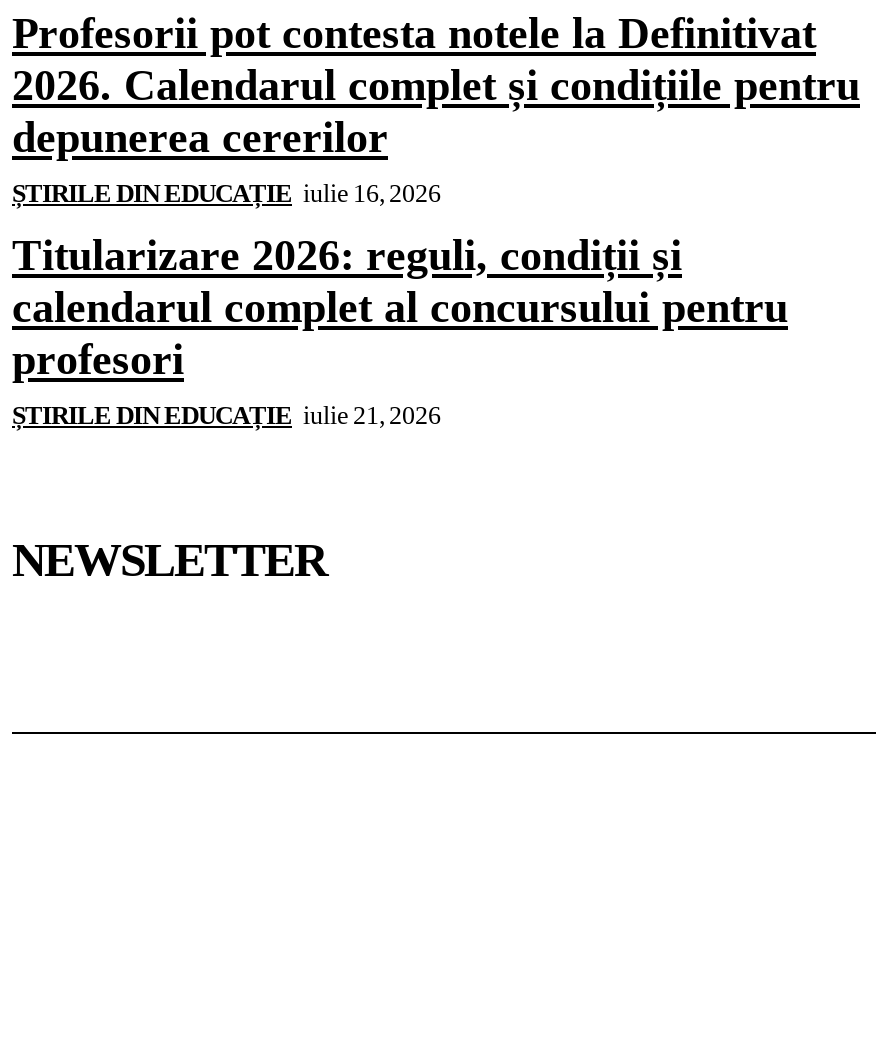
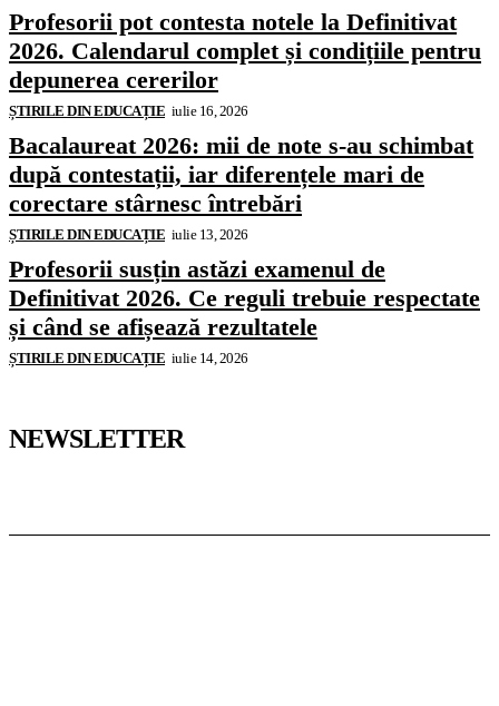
- Titularizare 2026: reguli, condiții și
- calendarul complet al concursului pentru
- profesori
- ȘTIRILE DIN EDUCAȚIE iulie 21, 2026
+ Bacalaureat 2026: mii de note s-au schimbat
+ după contestații, iar diferențele mari de
+ corectare stârnesc întrebări
+ ȘTIRILE DIN EDUCAȚIE iulie 13, 2026
+ Profesorii susțin astăzi examenul de
+ Definitivat 2026. Ce reguli trebuie respectate
+ și când se afișează rezultatele
+ ȘTIRILE DIN EDUCAȚIE iulie 14, 2026
